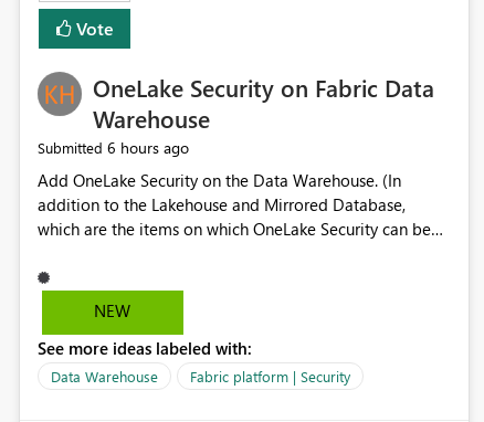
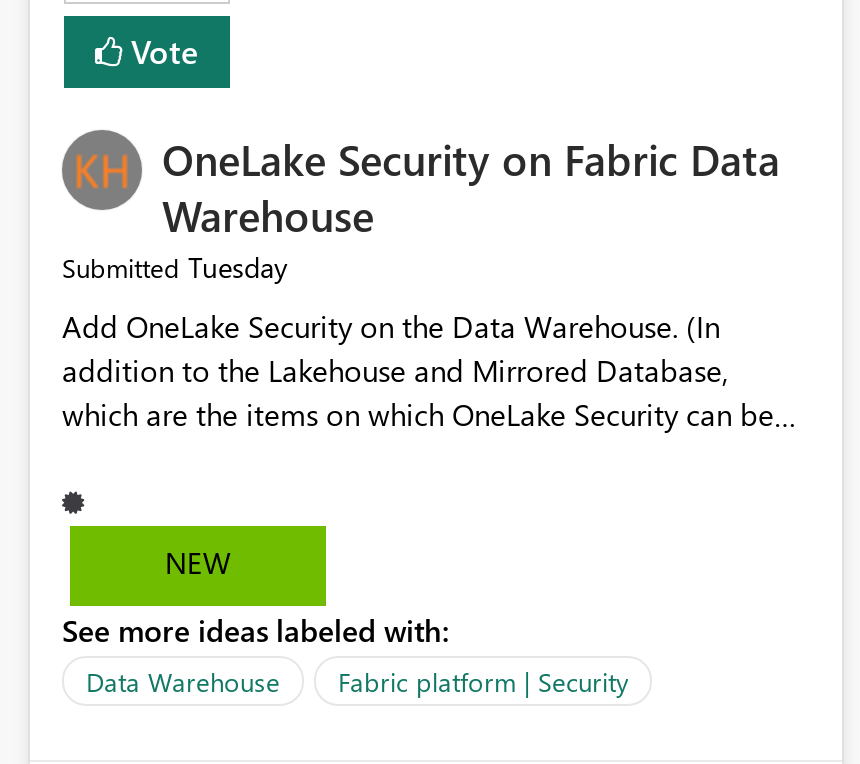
- Submitted 6 hours ago
+ Submitted Tuesday
